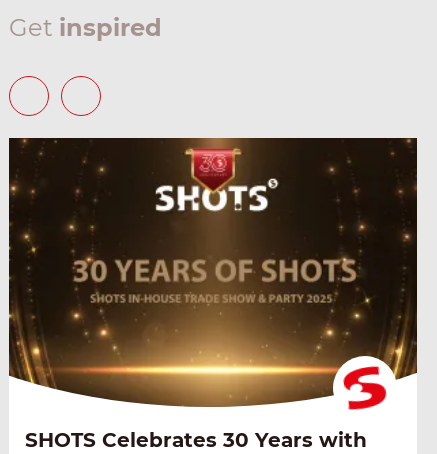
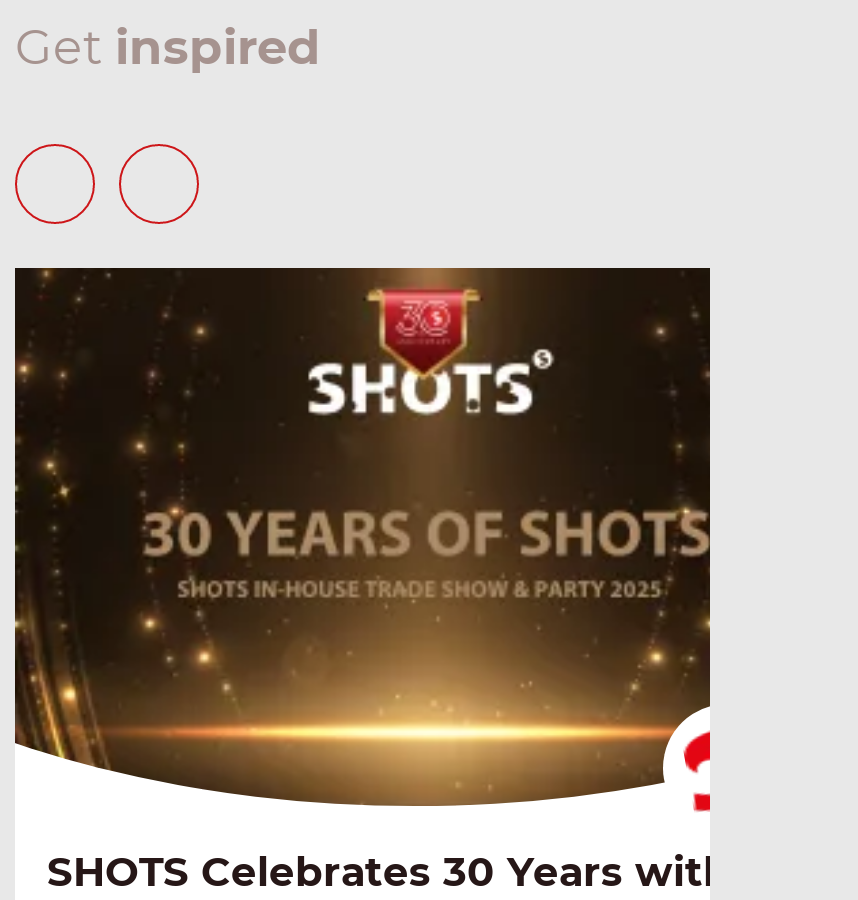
- [image]
